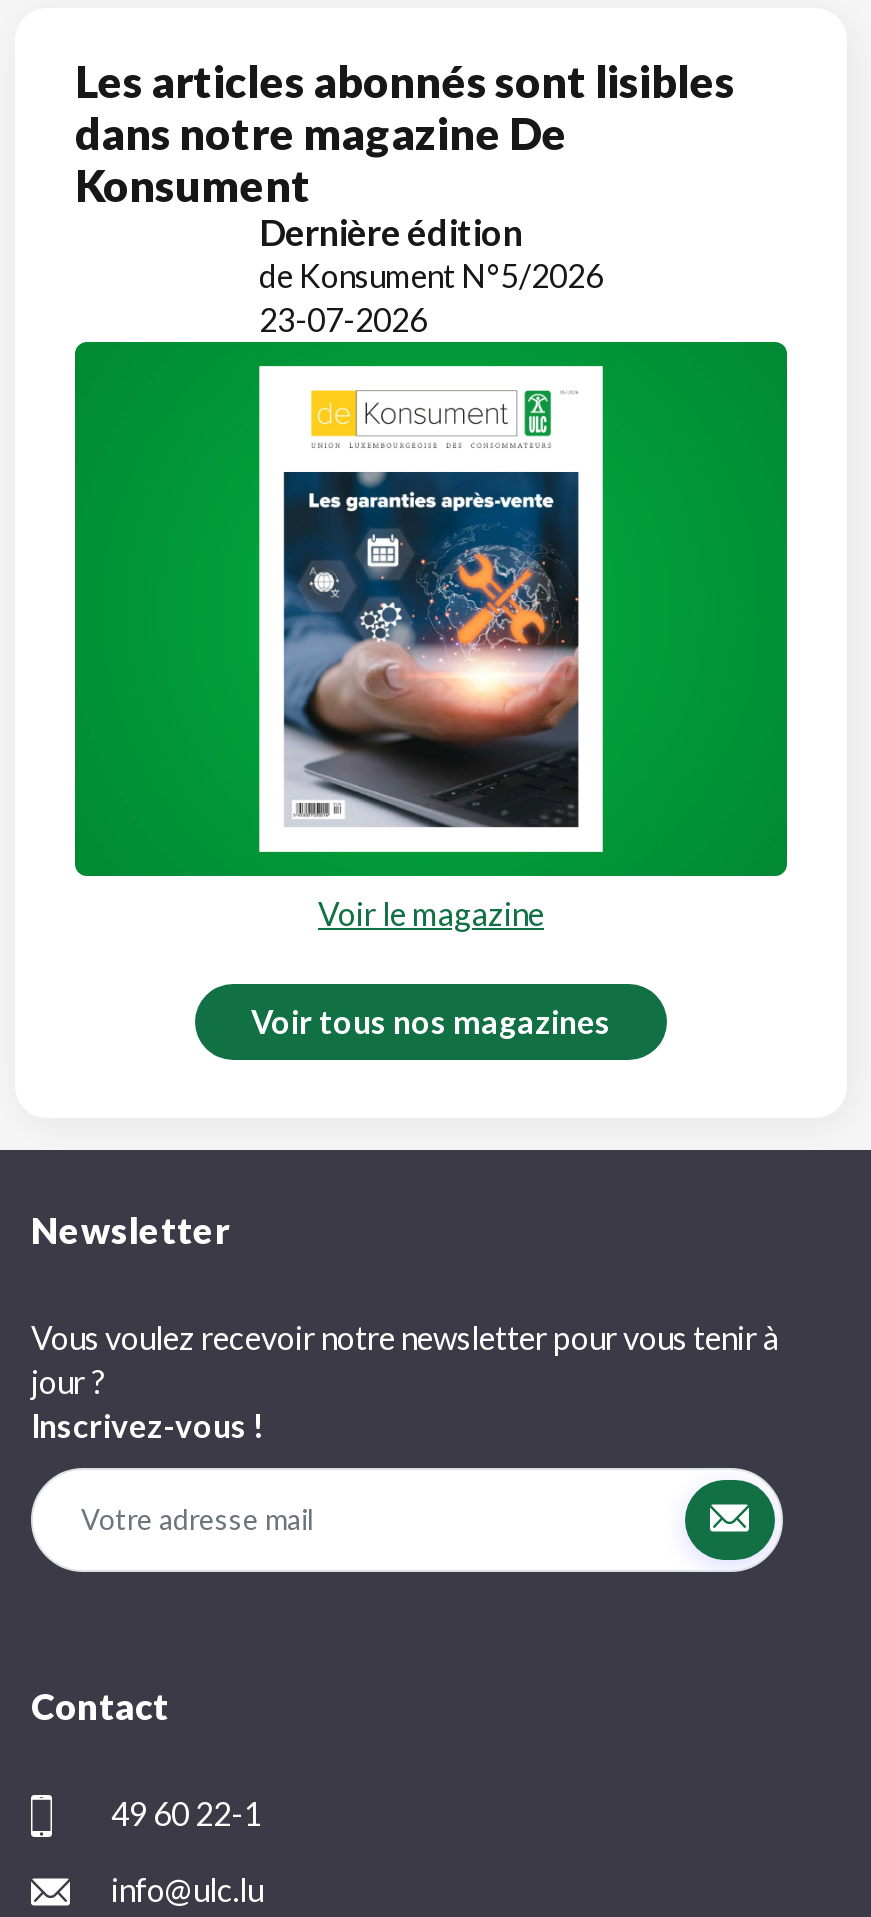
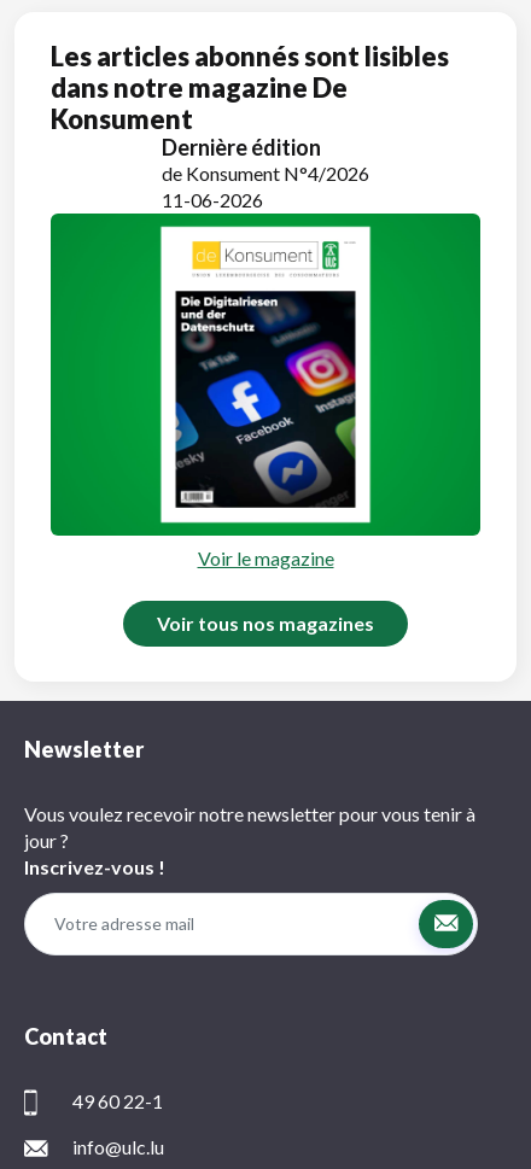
- de Konsument N°5/2026
+ de Konsument N°4/2026

- 23-07-2026
+ 11-06-2026

- [image]
+ [image]
